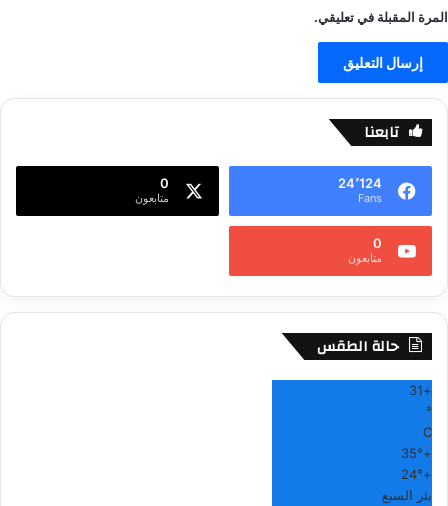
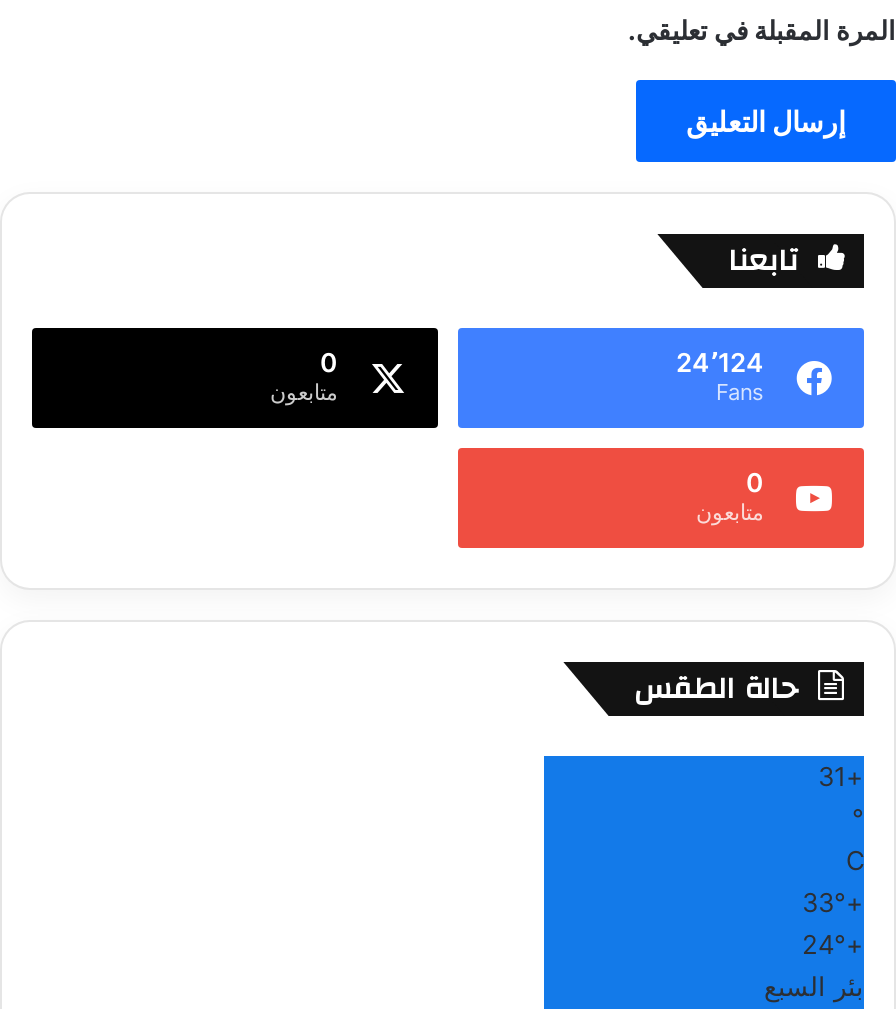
- 35°
+ 33°
